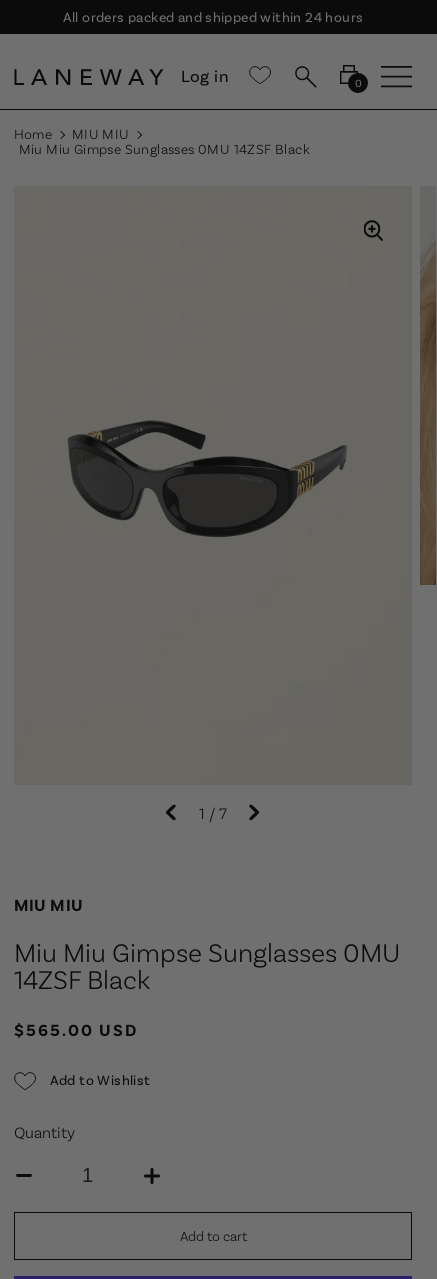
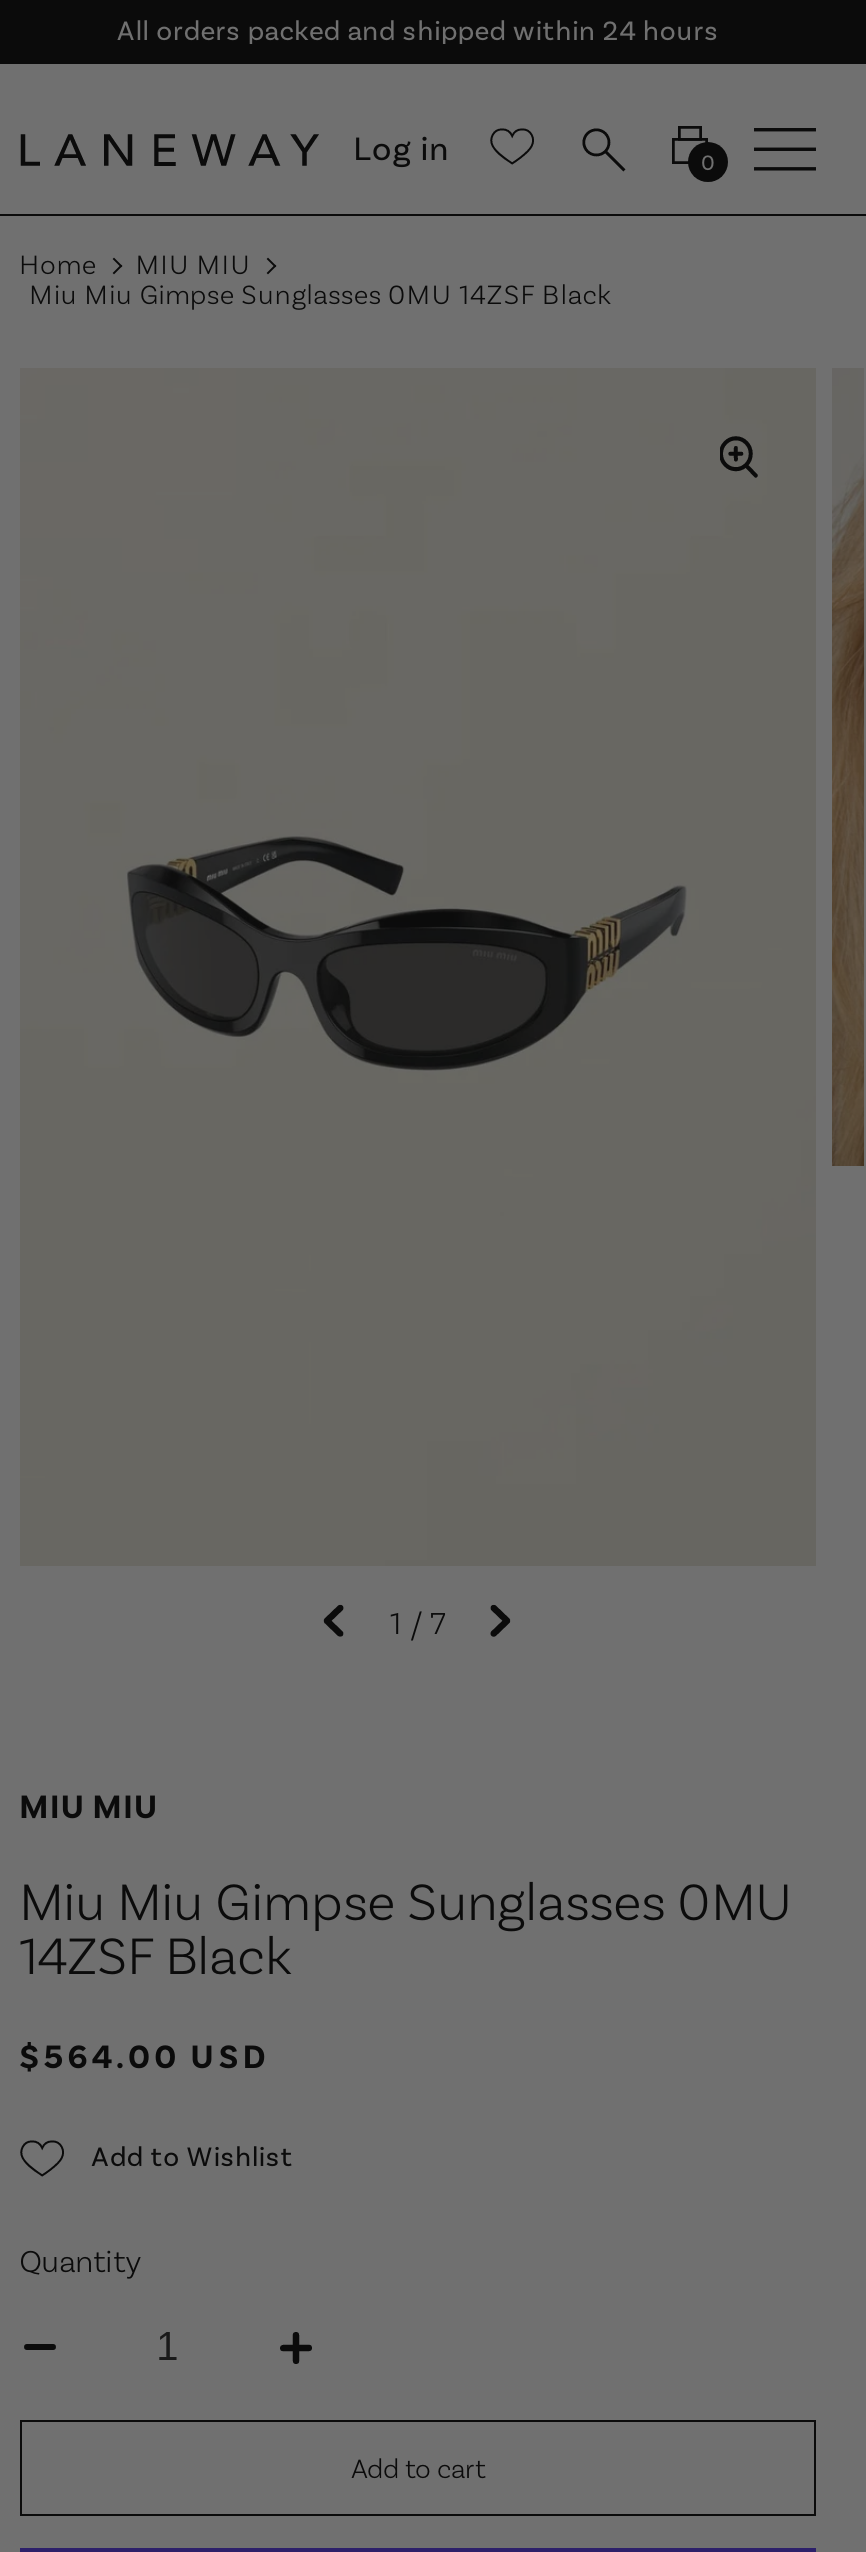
- $565.00 USD
+ $564.00 USD
